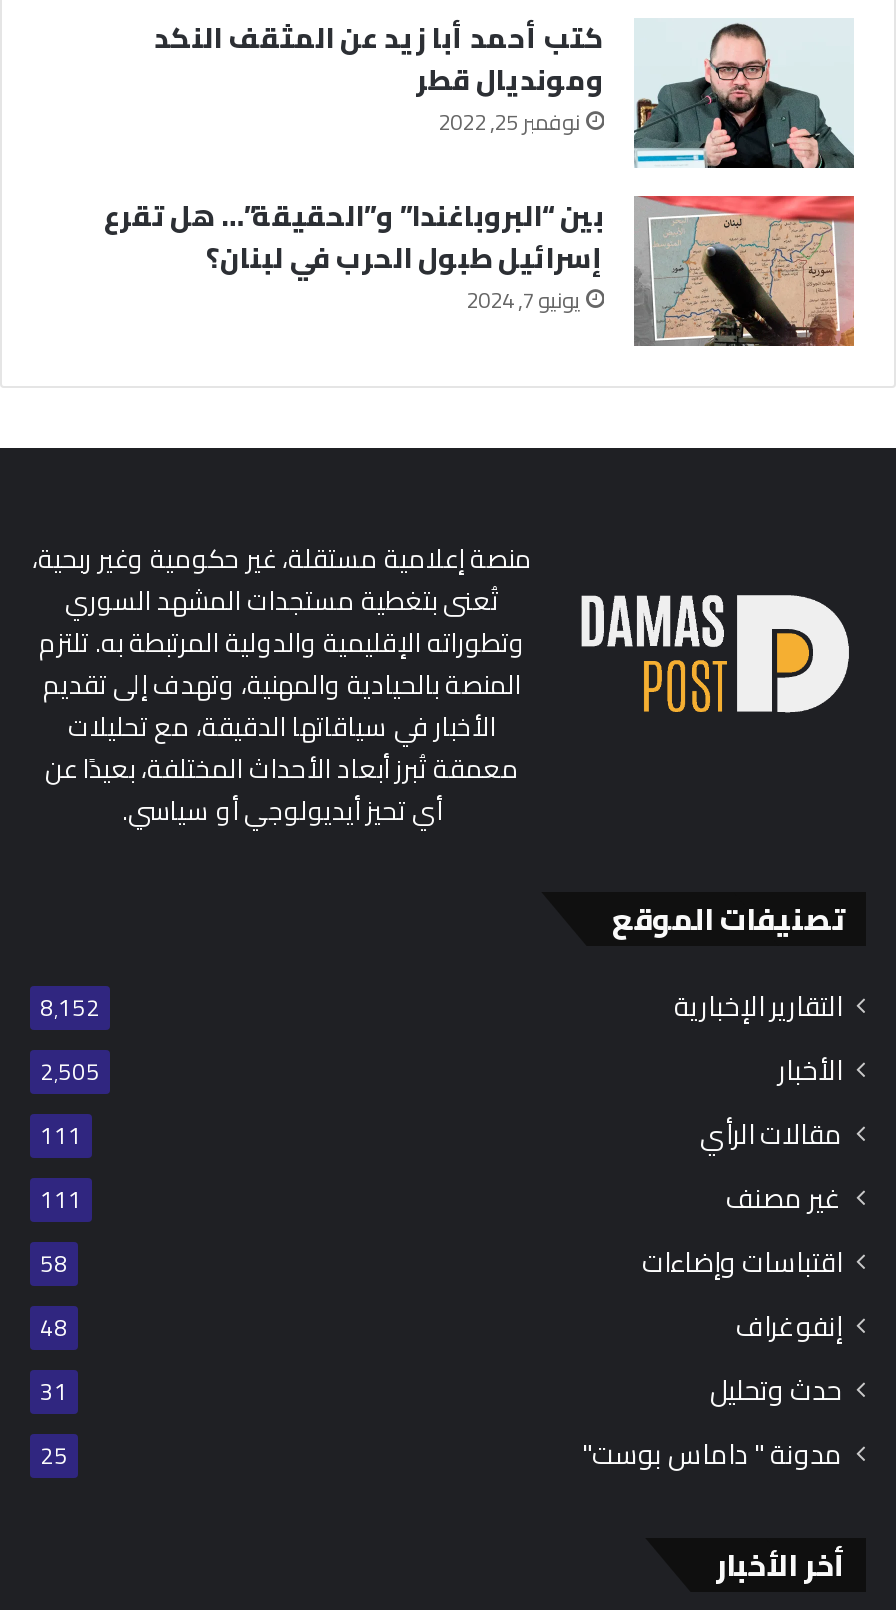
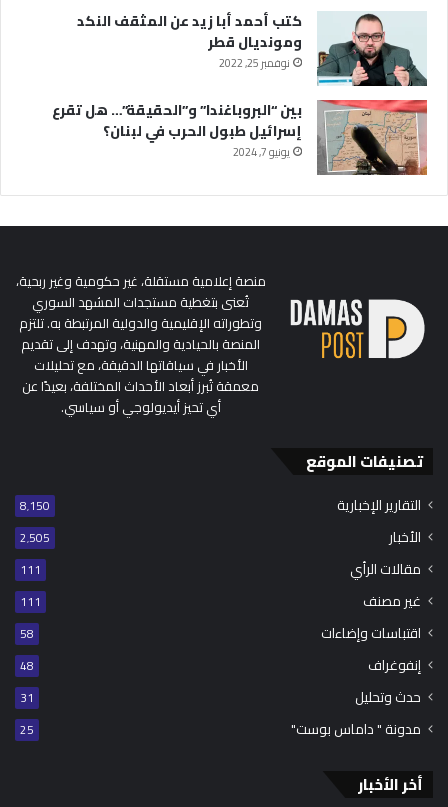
- 8٬152
+ 8٬150
